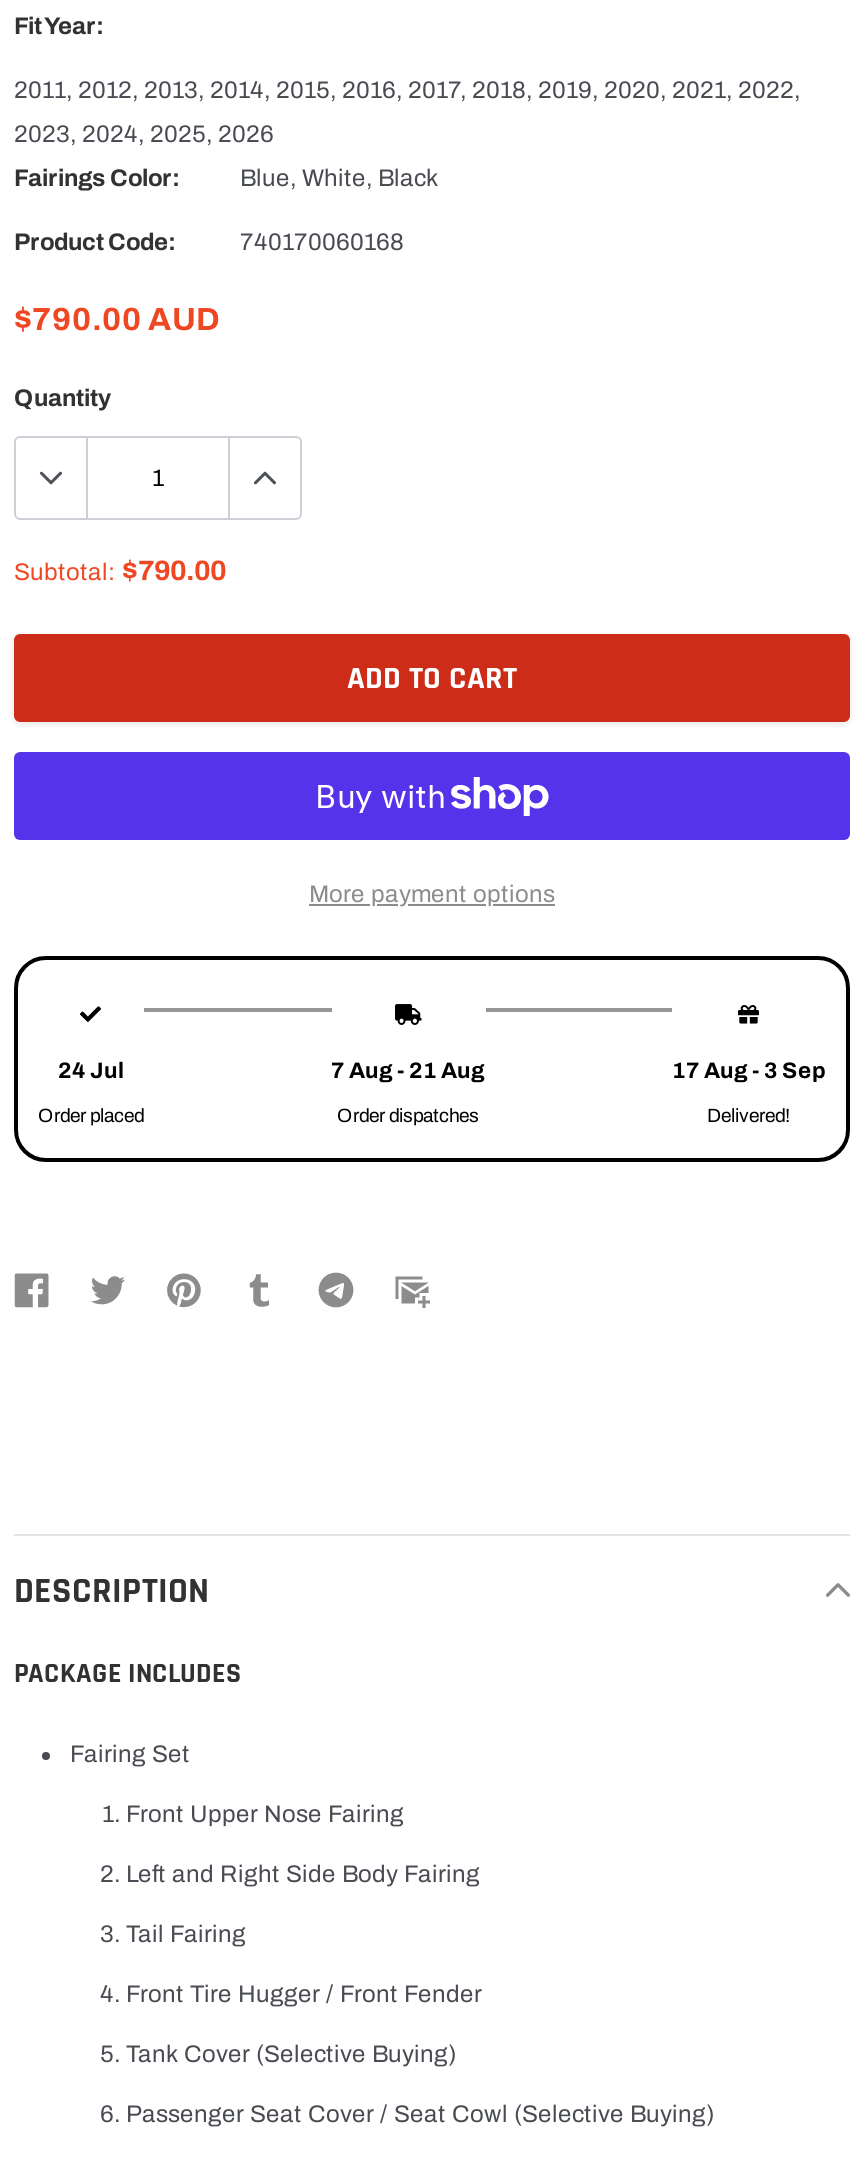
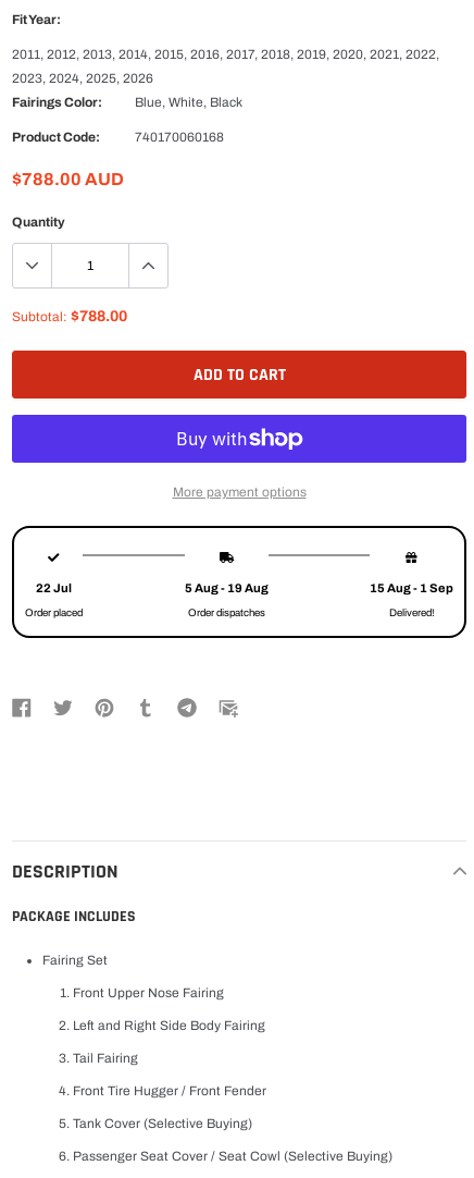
- $790.00 AUD
+ $788.00 AUD

- Subtotal: $790.00
+ Subtotal: $788.00

- 24 Jul
+ 22 Jul

- 7 Aug - 21 Aug
+ 5 Aug - 19 Aug

- 17 Aug - 3 Sep
+ 15 Aug - 1 Sep
